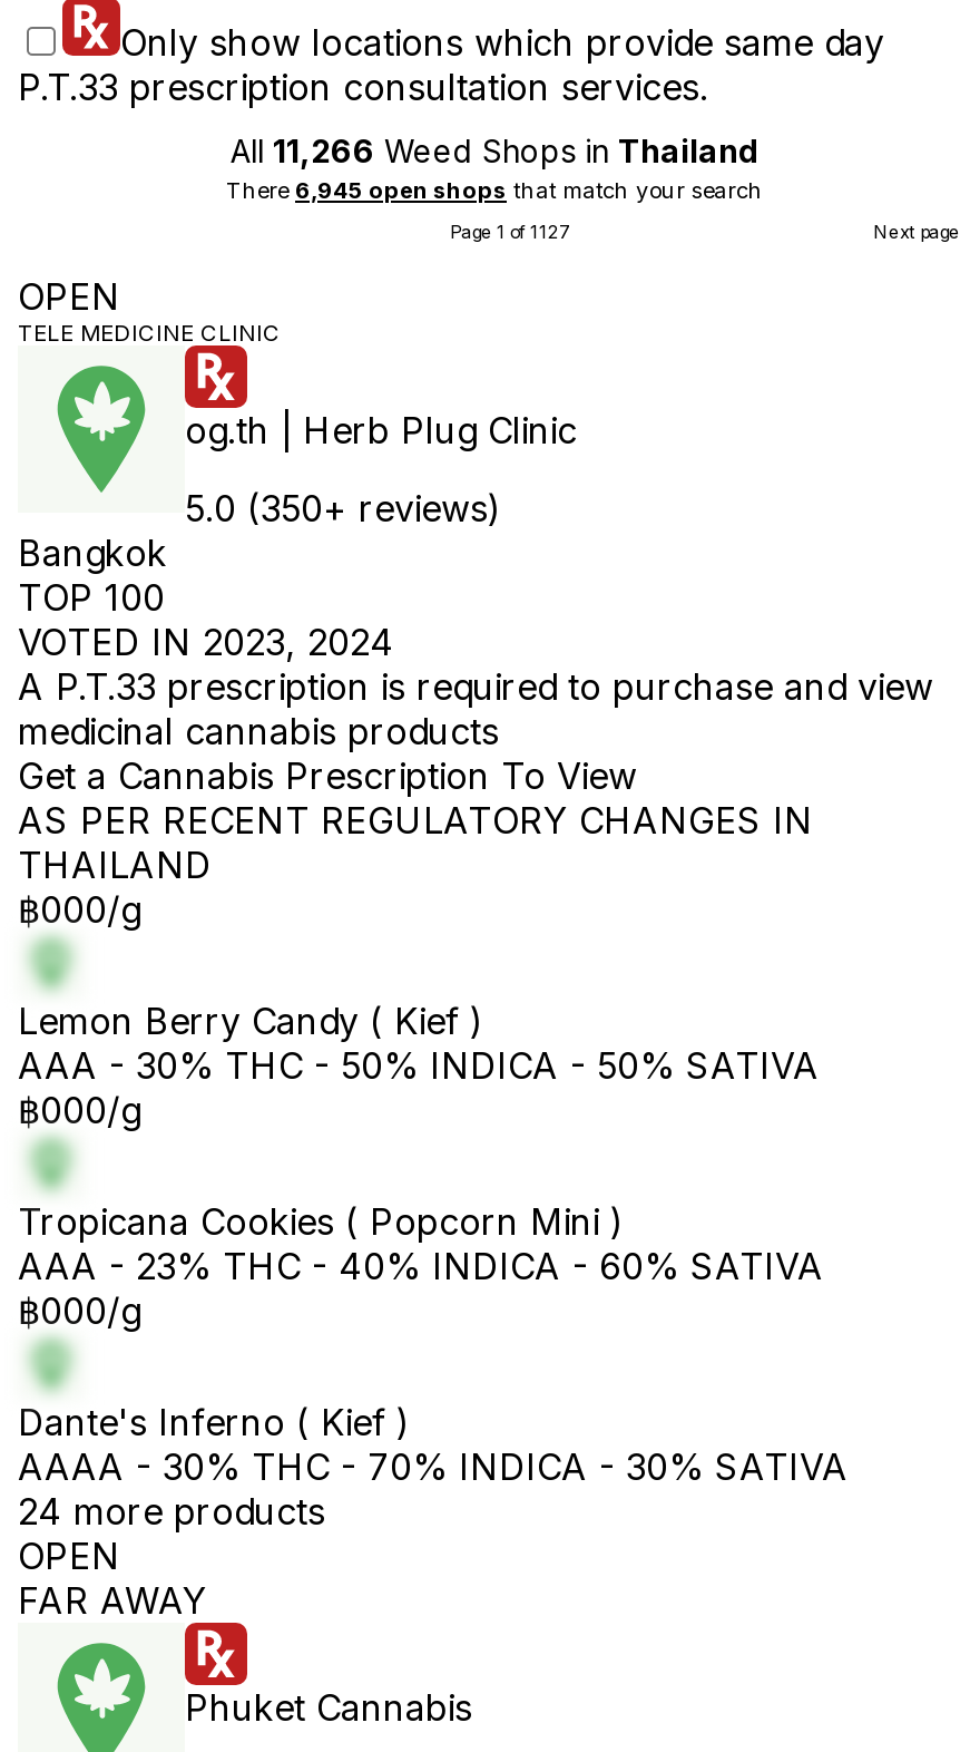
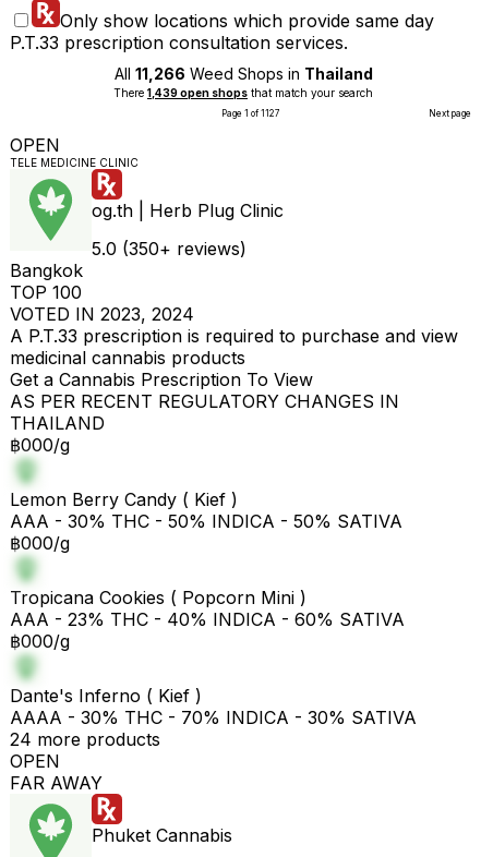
- There 6,945 open shops that match your search
+ There 1,439 open shops that match your search
